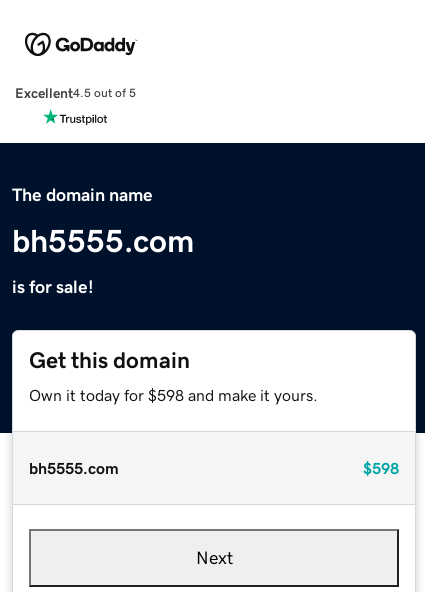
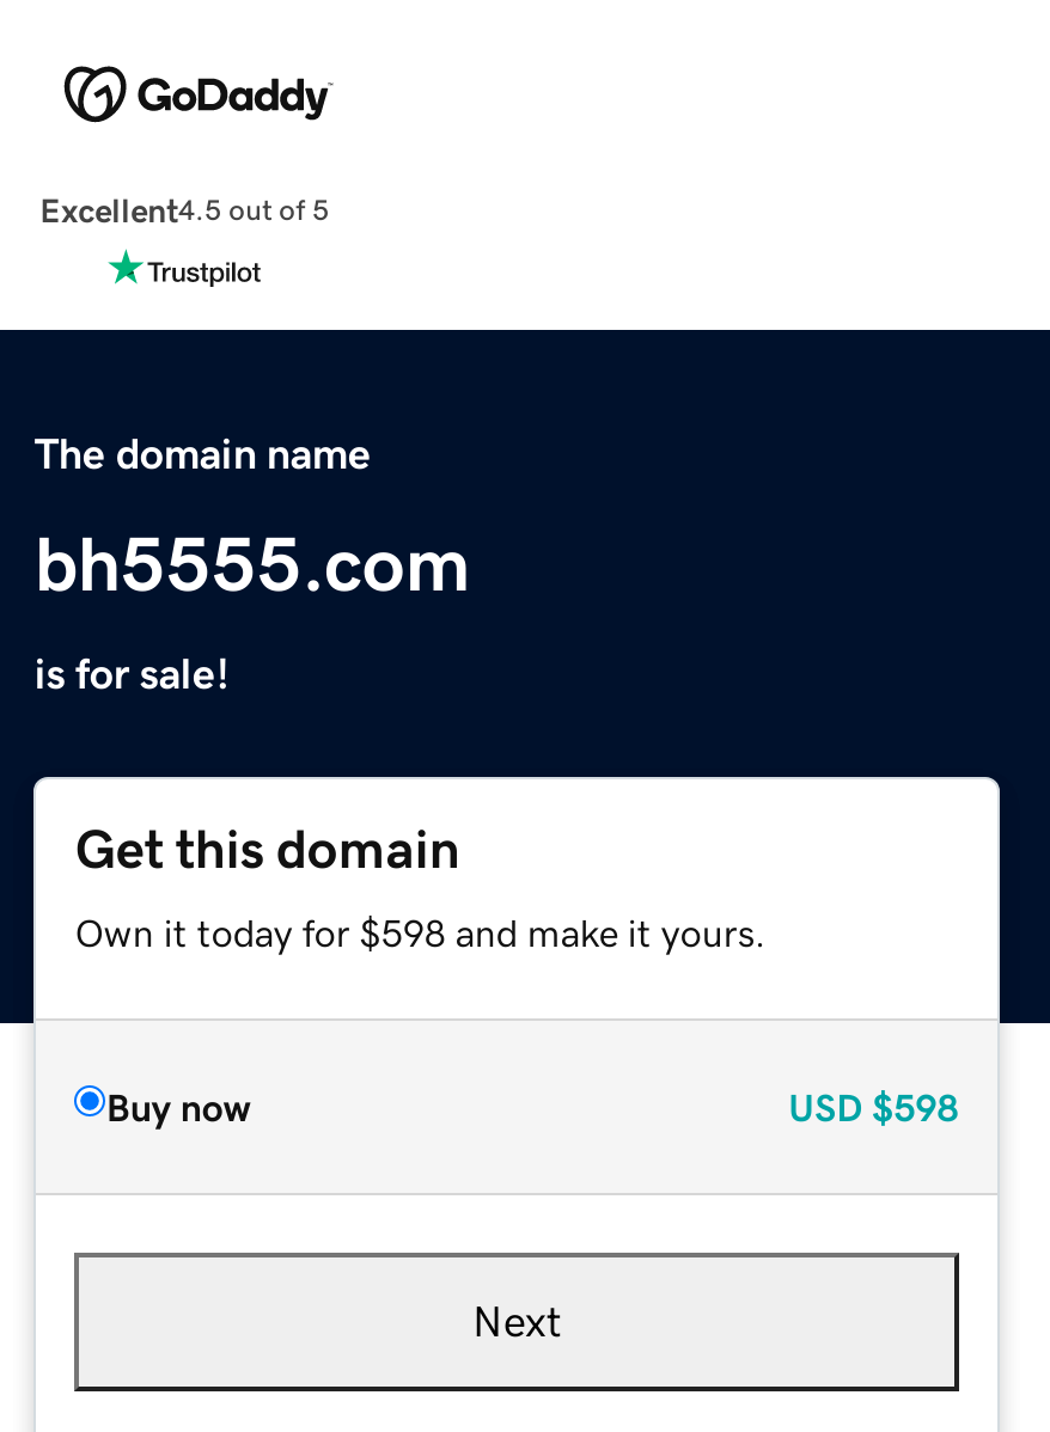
- bh5555.com
- $598
+ Buy now
+ USD $598
